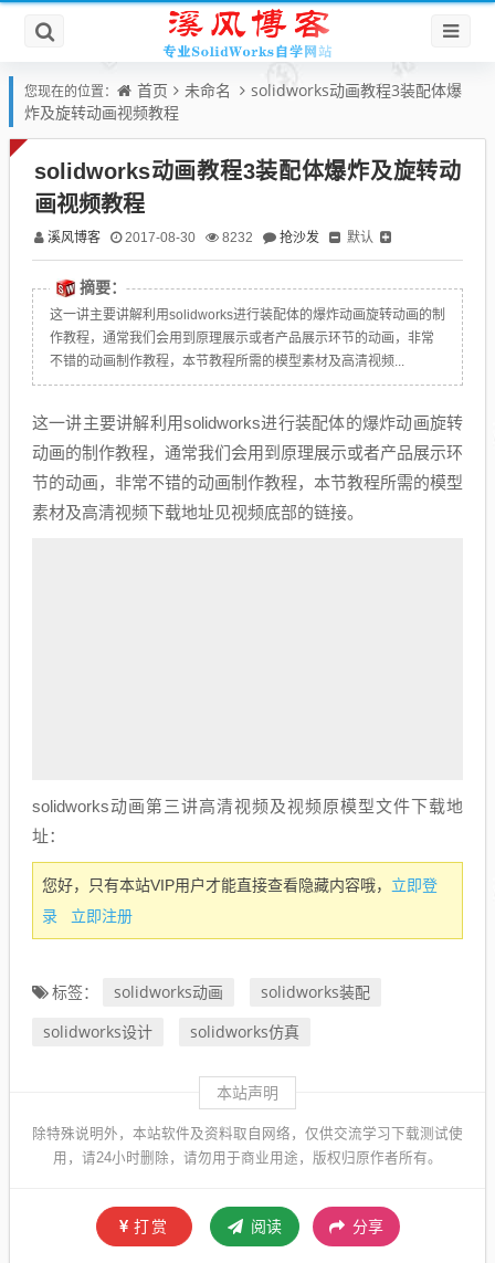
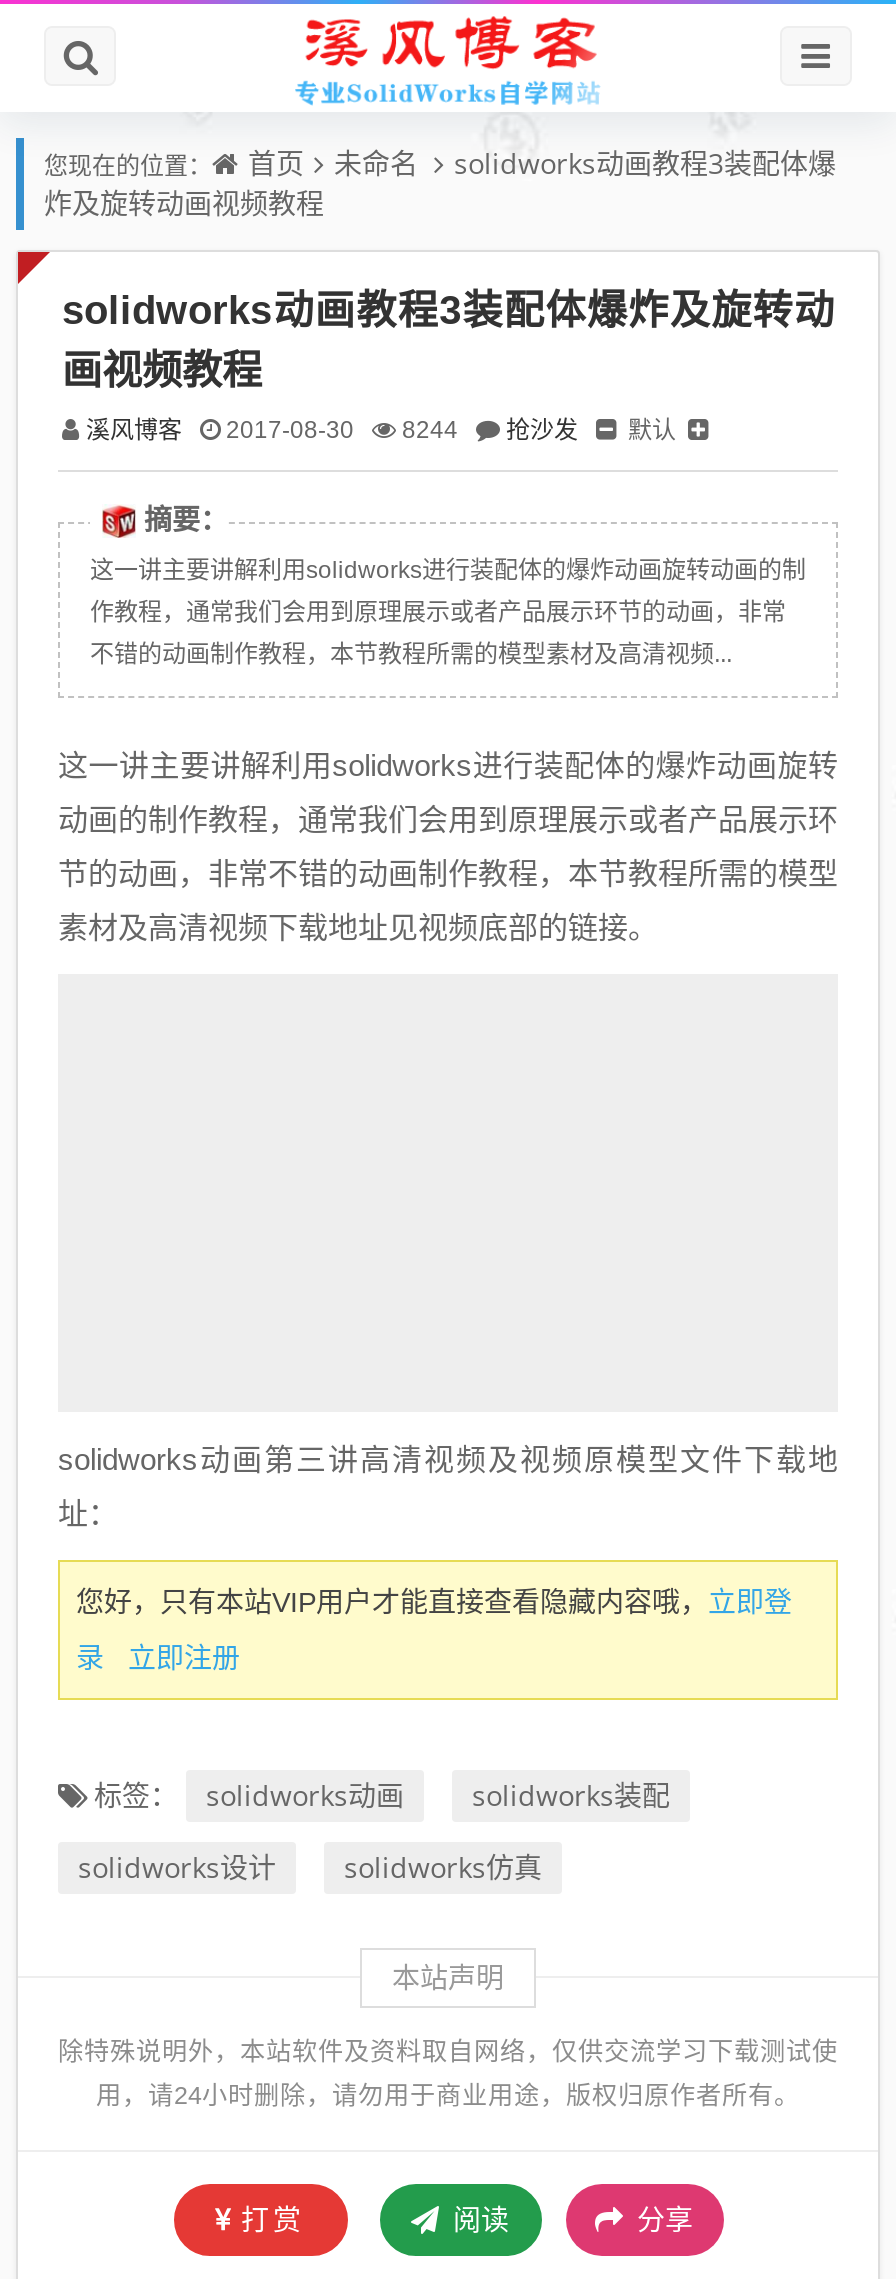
- 溪风博客 2017-08-30 8232 抢沙发 默认
+ 溪风博客 2017-08-30 8244 抢沙发 默认
